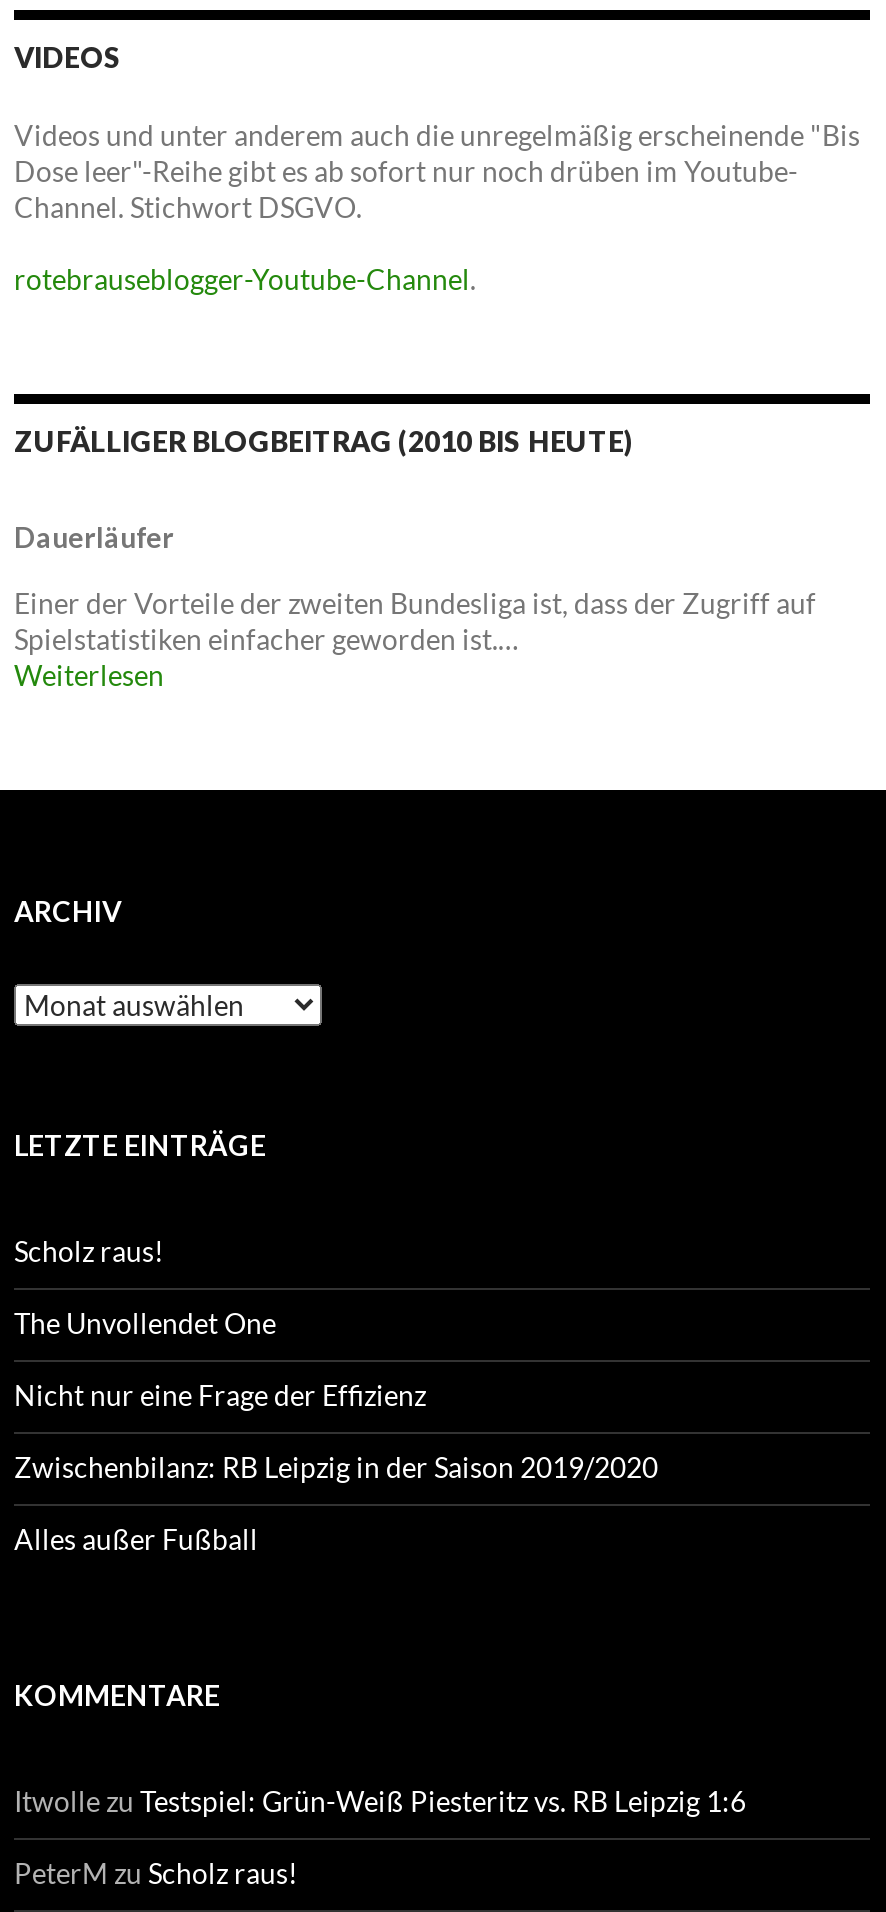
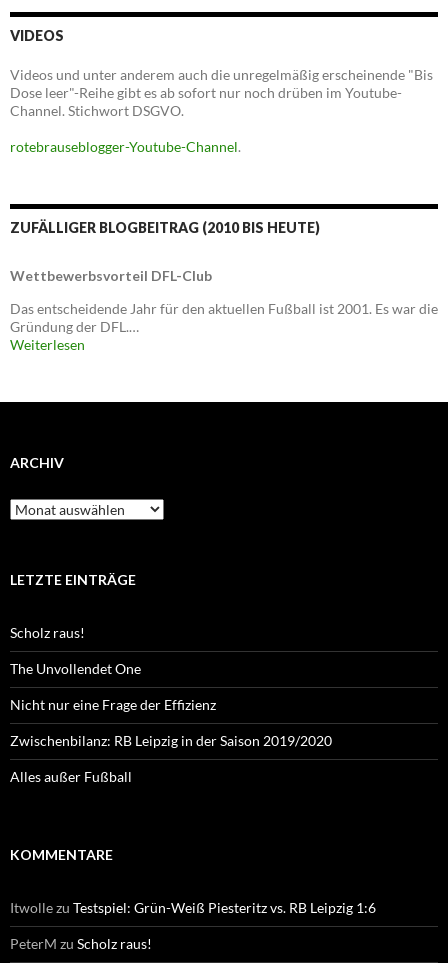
- Dauerläufer
+ Wettbewerbsvorteil DFL-Club

- Einer der Vorteile der zweiten Bundesliga ist, dass der Zugriff auf
- Spielstatistiken einfacher geworden ist.…
+ Das entscheidende Jahr für den aktuellen Fußball ist 2001. Es war die
+ Gründung der DFL.…
